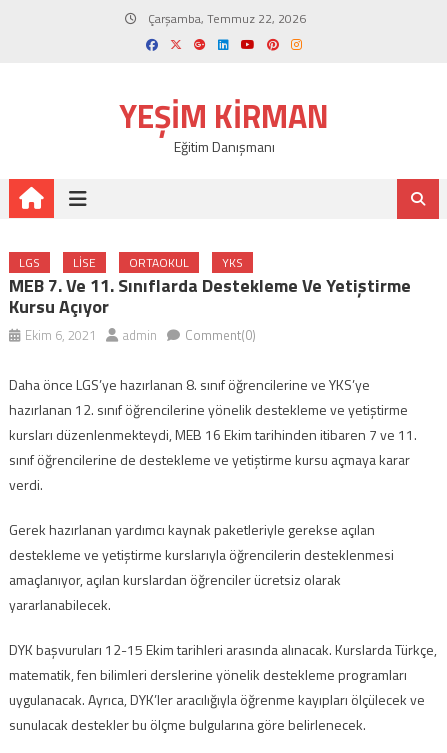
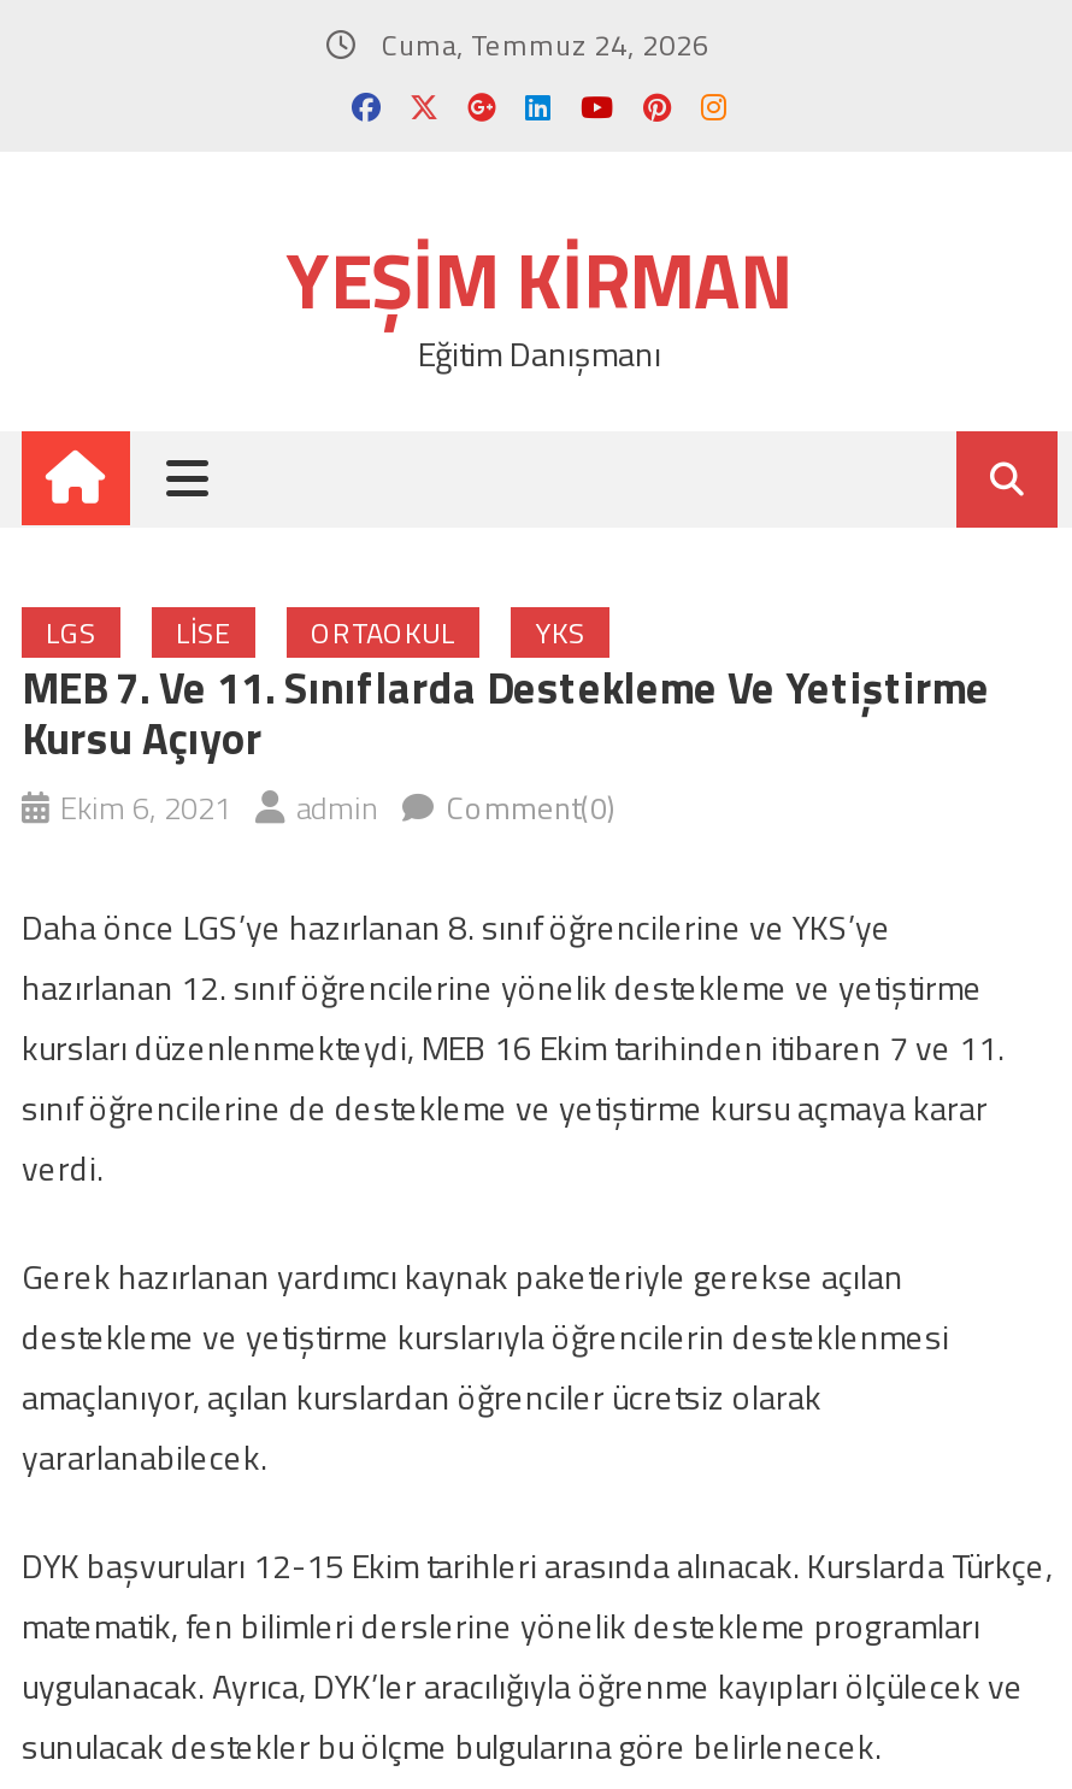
- Çarşamba, Temmuz 22, 2026
+ Cuma, Temmuz 24, 2026
